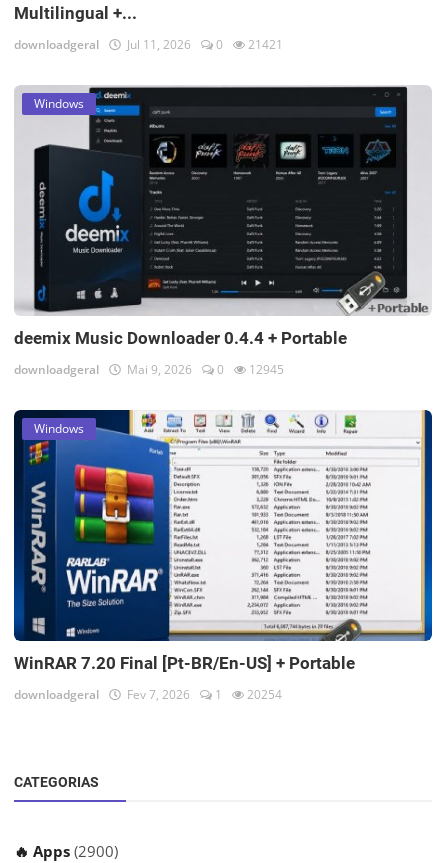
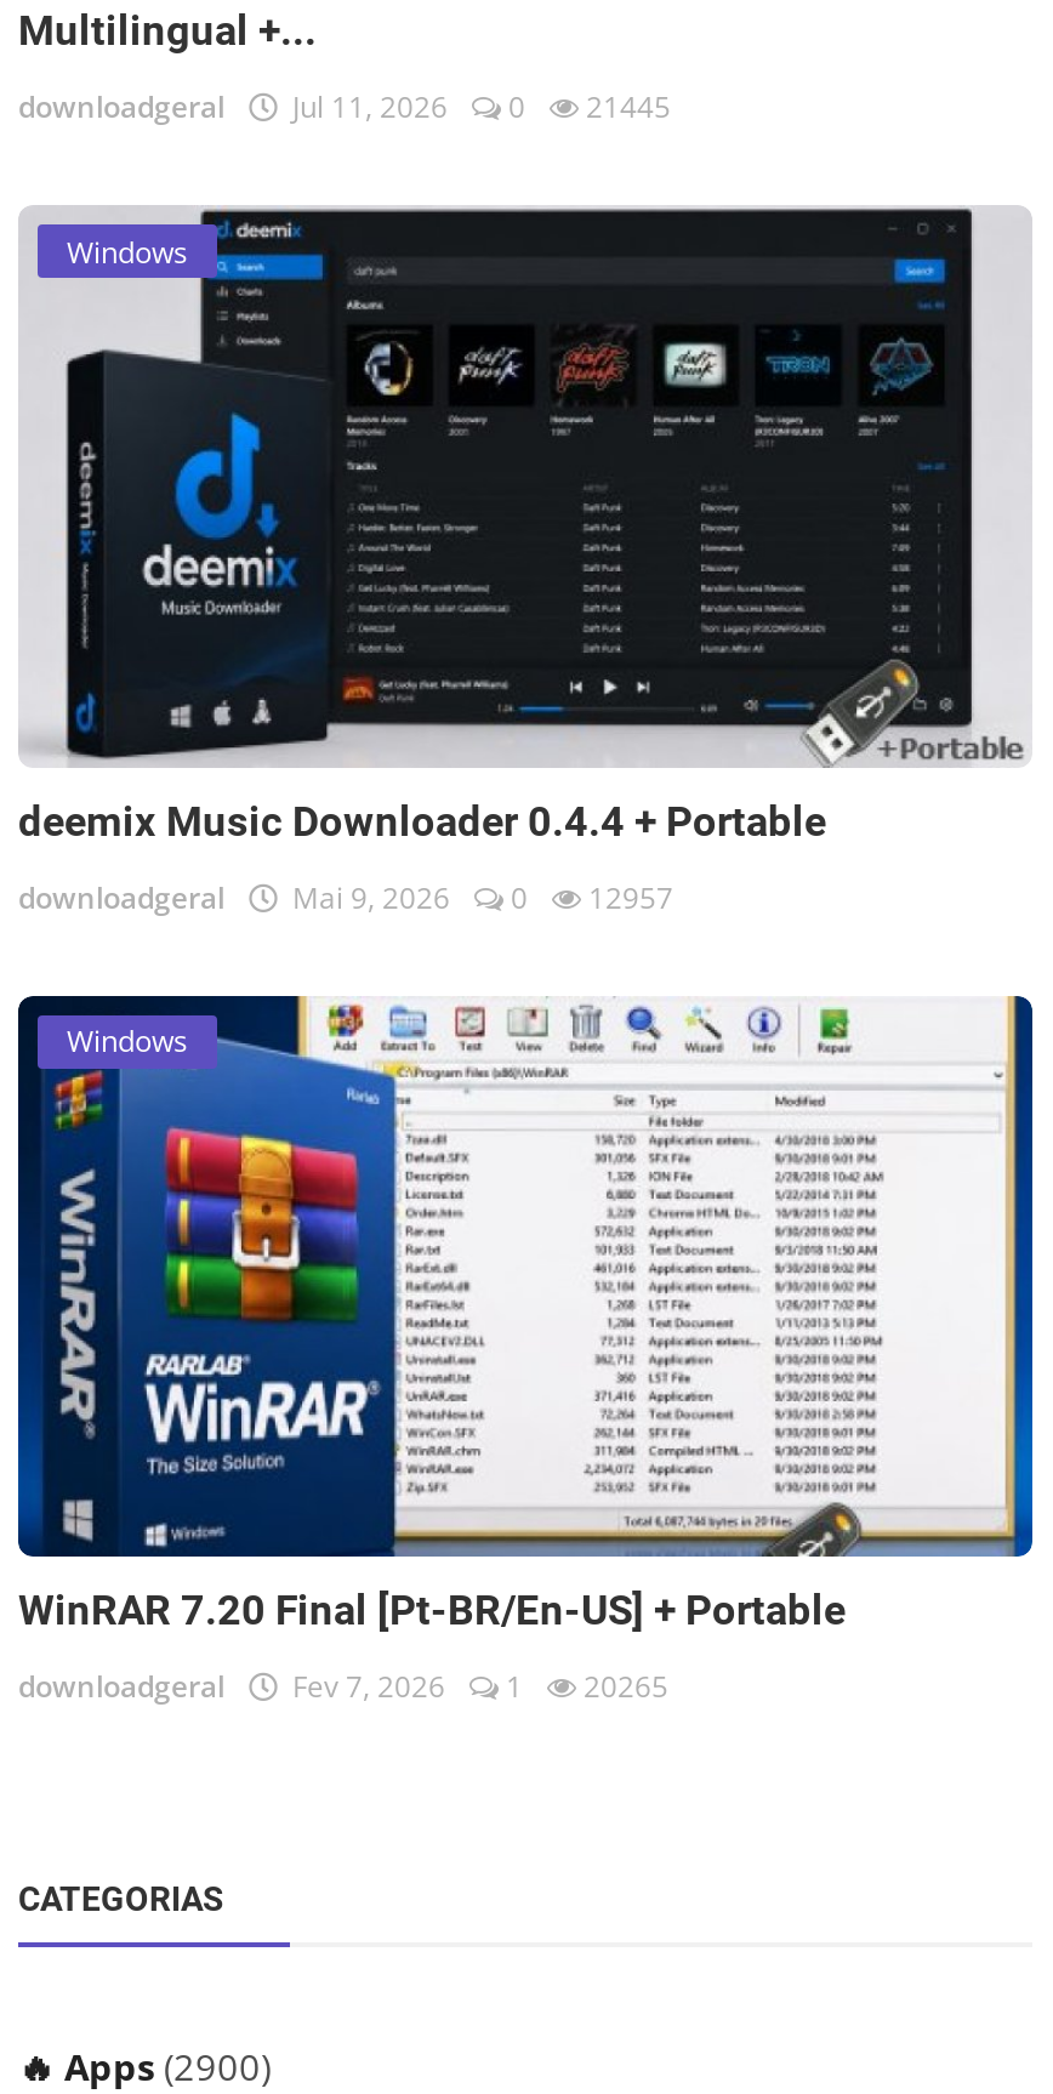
- downloadgeral Jul 11, 2026 0 21421
+ downloadgeral Jul 11, 2026 0 21445

- downloadgeral Mai 9, 2026 0 12945
+ downloadgeral Mai 9, 2026 0 12957

- downloadgeral Fev 7, 2026 1 20254
+ downloadgeral Fev 7, 2026 1 20265
